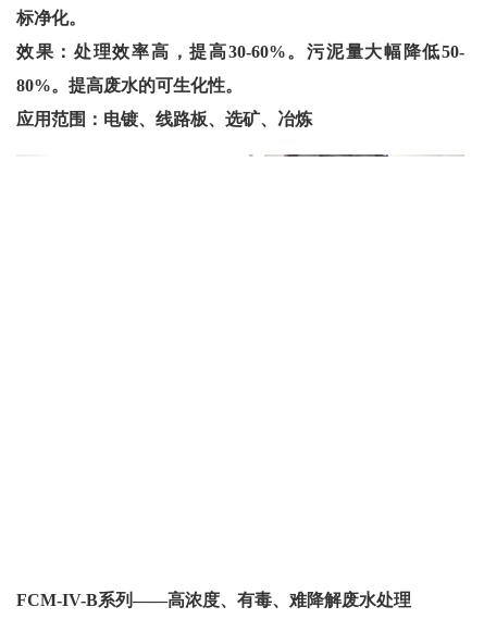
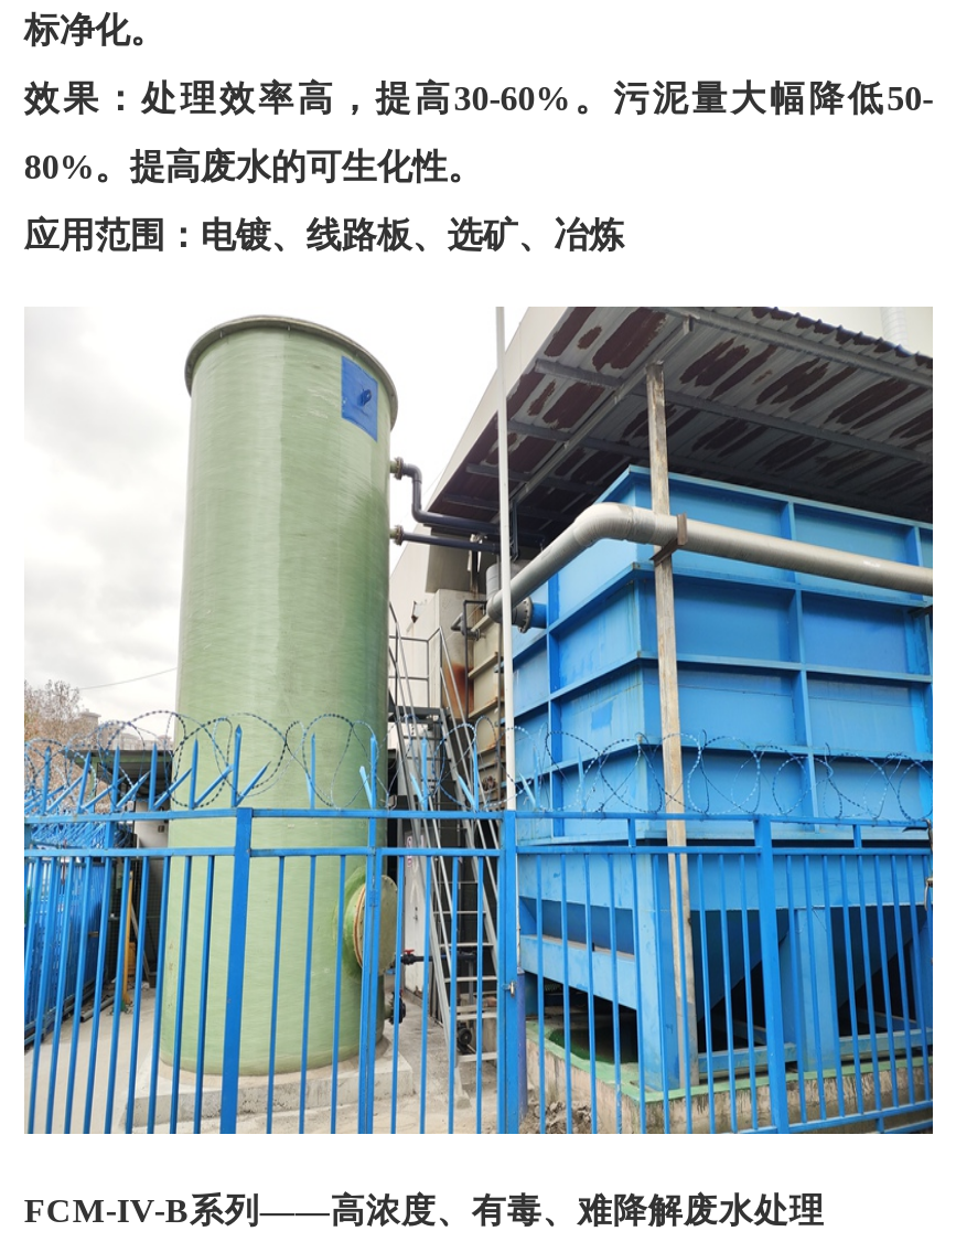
+ [image]
